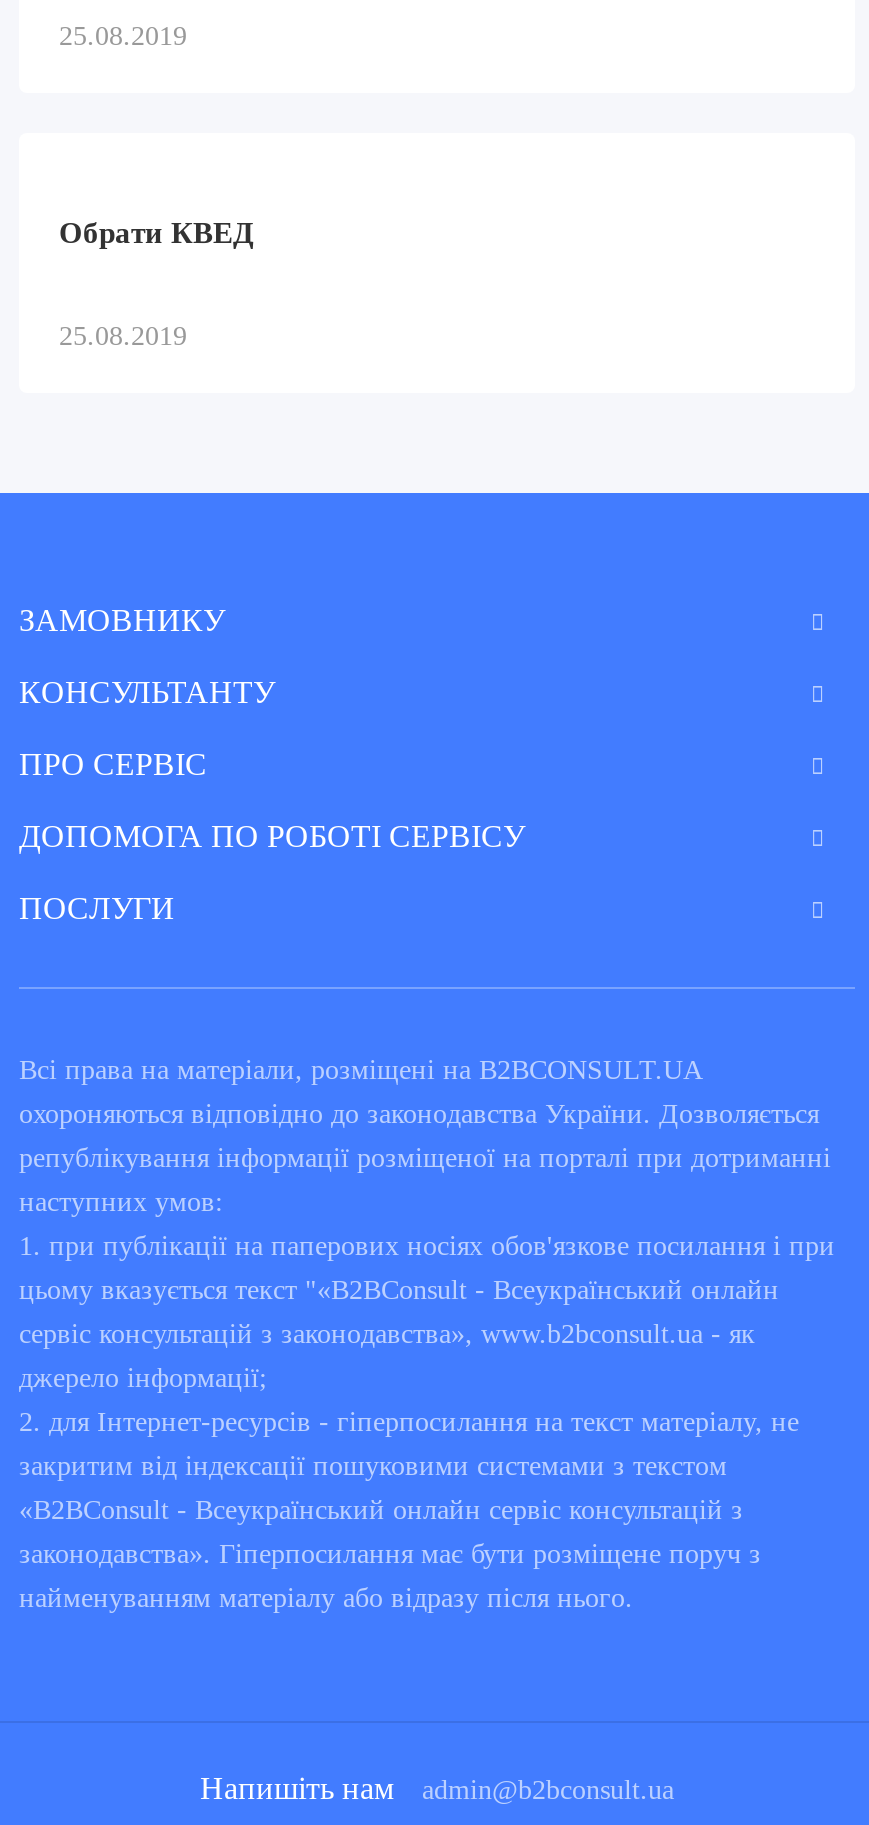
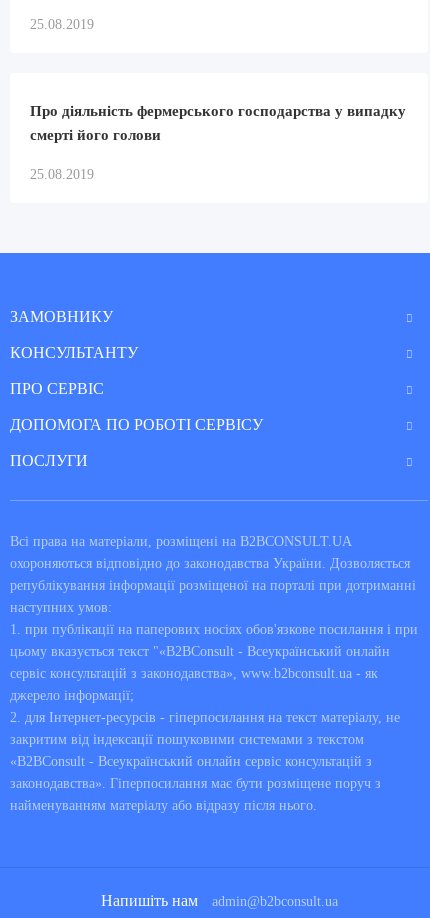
- Обрати КВЕД
+ Про діяльність фермерського господарства у випадку
+ смерті його голови
